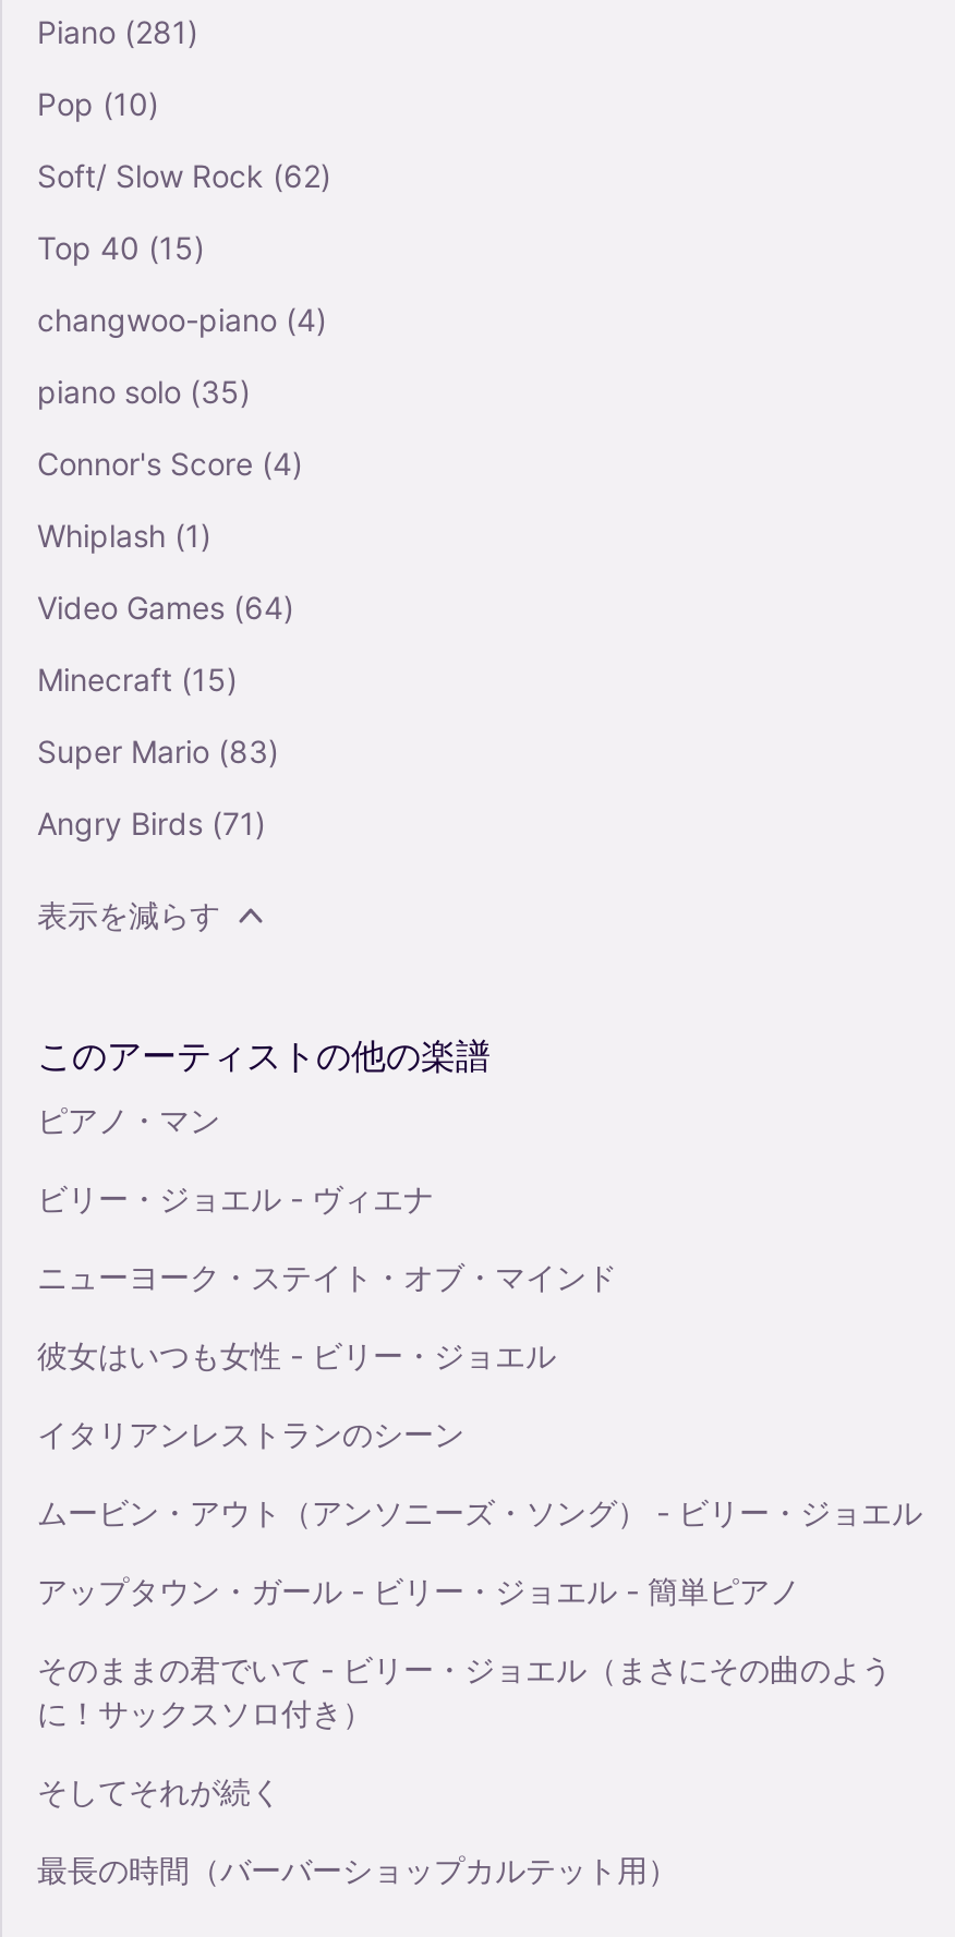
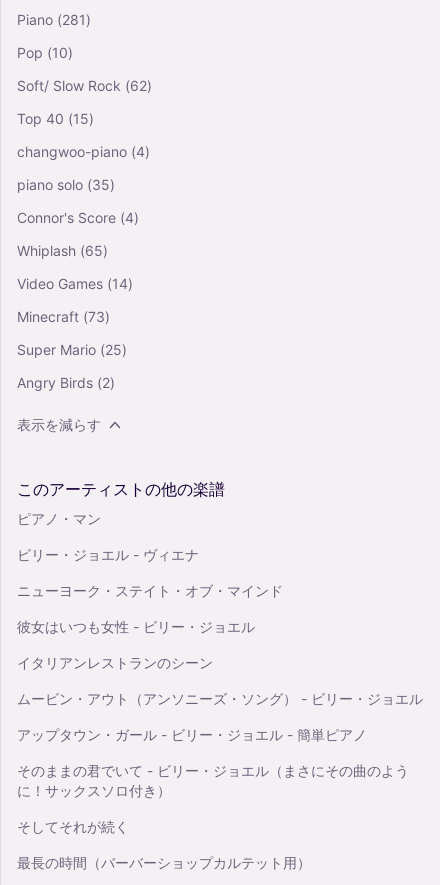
- Whiplash (1)
+ Whiplash (65)

- Video Games (64)
+ Video Games (14)

- Minecraft (15)
+ Minecraft (73)

- Super Mario (83)
+ Super Mario (25)

- Angry Birds (71)
+ Angry Birds (2)
